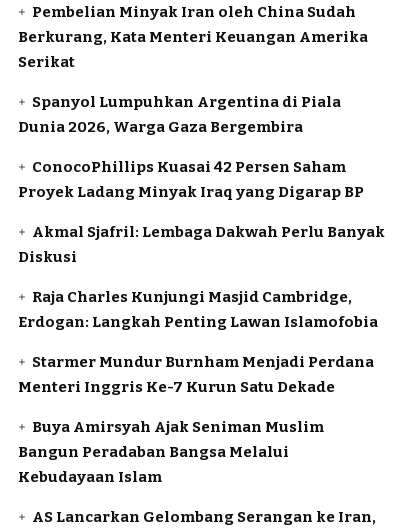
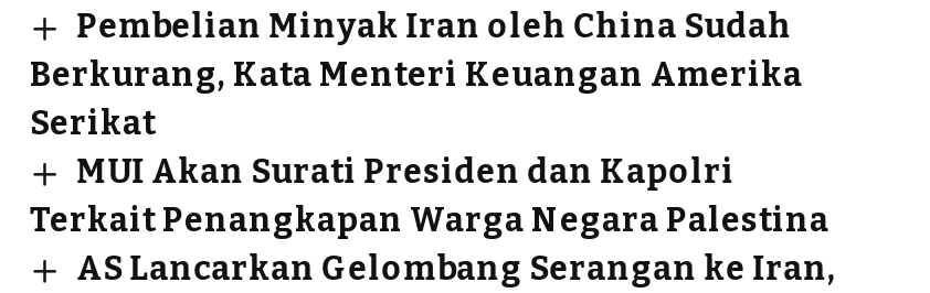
- Spanyol Lumpuhkan Argentina di Piala
- Dunia 2026, Warga Gaza Bergembira
- ConocoPhillips Kuasai 42 Persen Saham
- Proyek Ladang Minyak Iraq yang Digarap BP
- Akmal Sjafril: Lembaga Dakwah Perlu Banyak
- Diskusi
- Raja Charles Kunjungi Masjid Cambridge,
- Erdogan: Langkah Penting Lawan Islamofobia
- Starmer Mundur Burnham Menjadi Perdana
- Menteri Inggris Ke-7 Kurun Satu Dekade
- Buya Amirsyah Ajak Seniman Muslim
- Bangun Peradaban Bangsa Melalui
- Kebudayaan Islam
+ MUI Akan Surati Presiden dan Kapolri
+ Terkait Penangkapan Warga Negara Palestina
